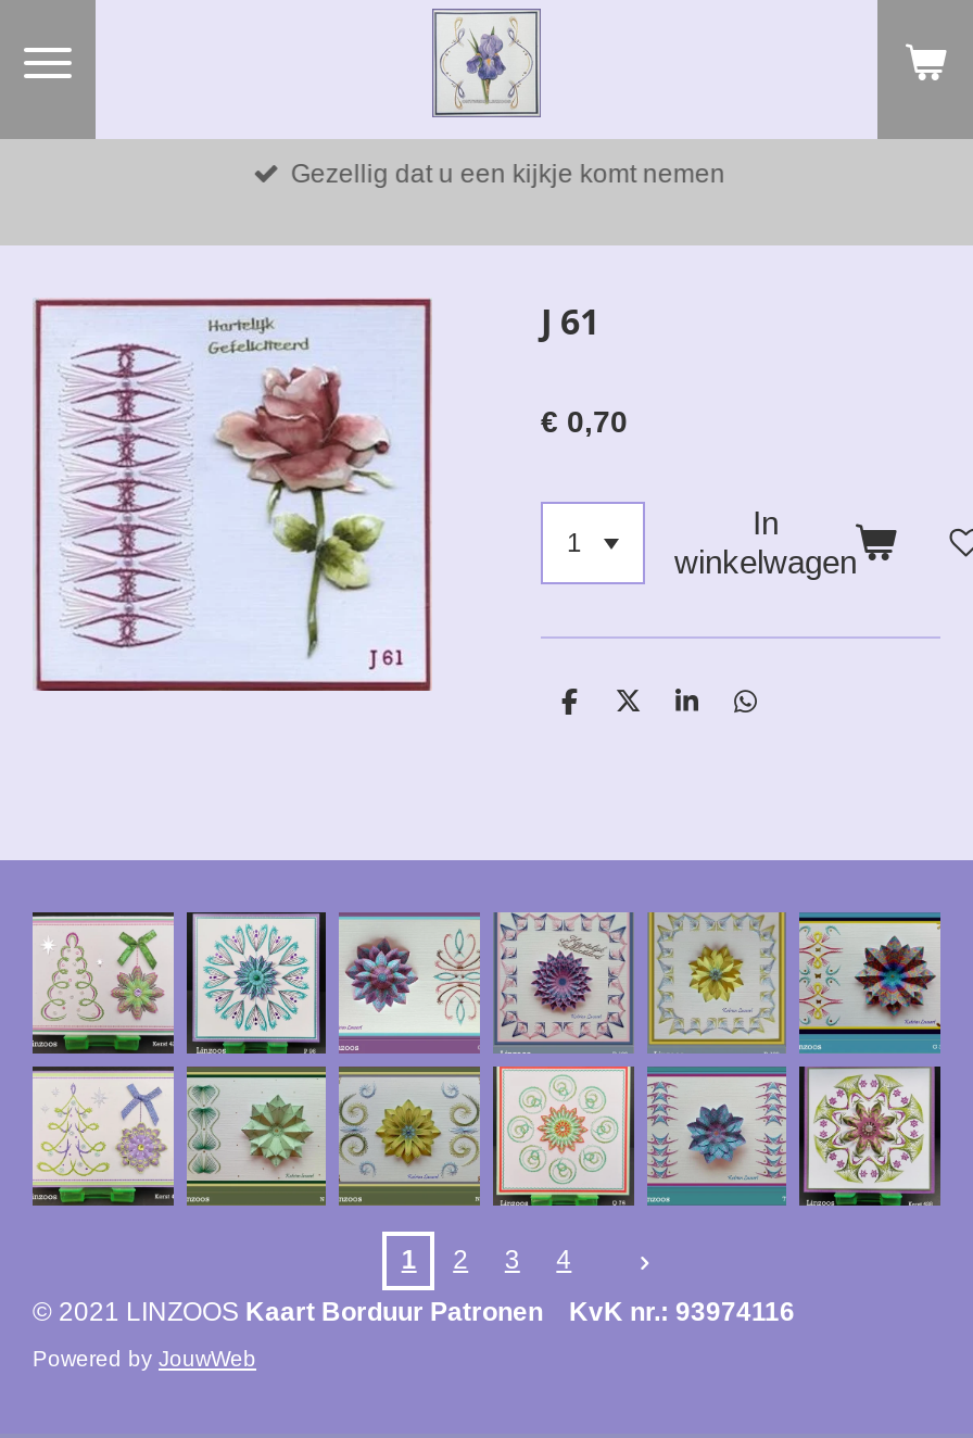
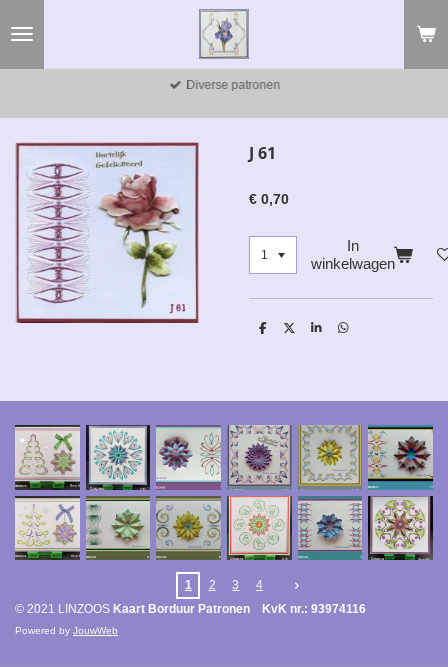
- Gezellig dat u een kijkje komt nemen
+ Diverse patronen
